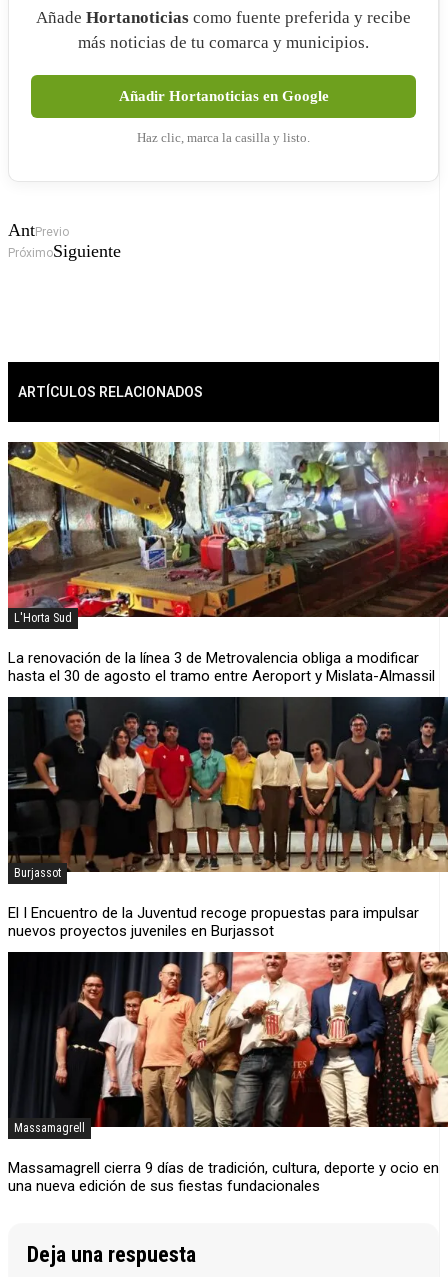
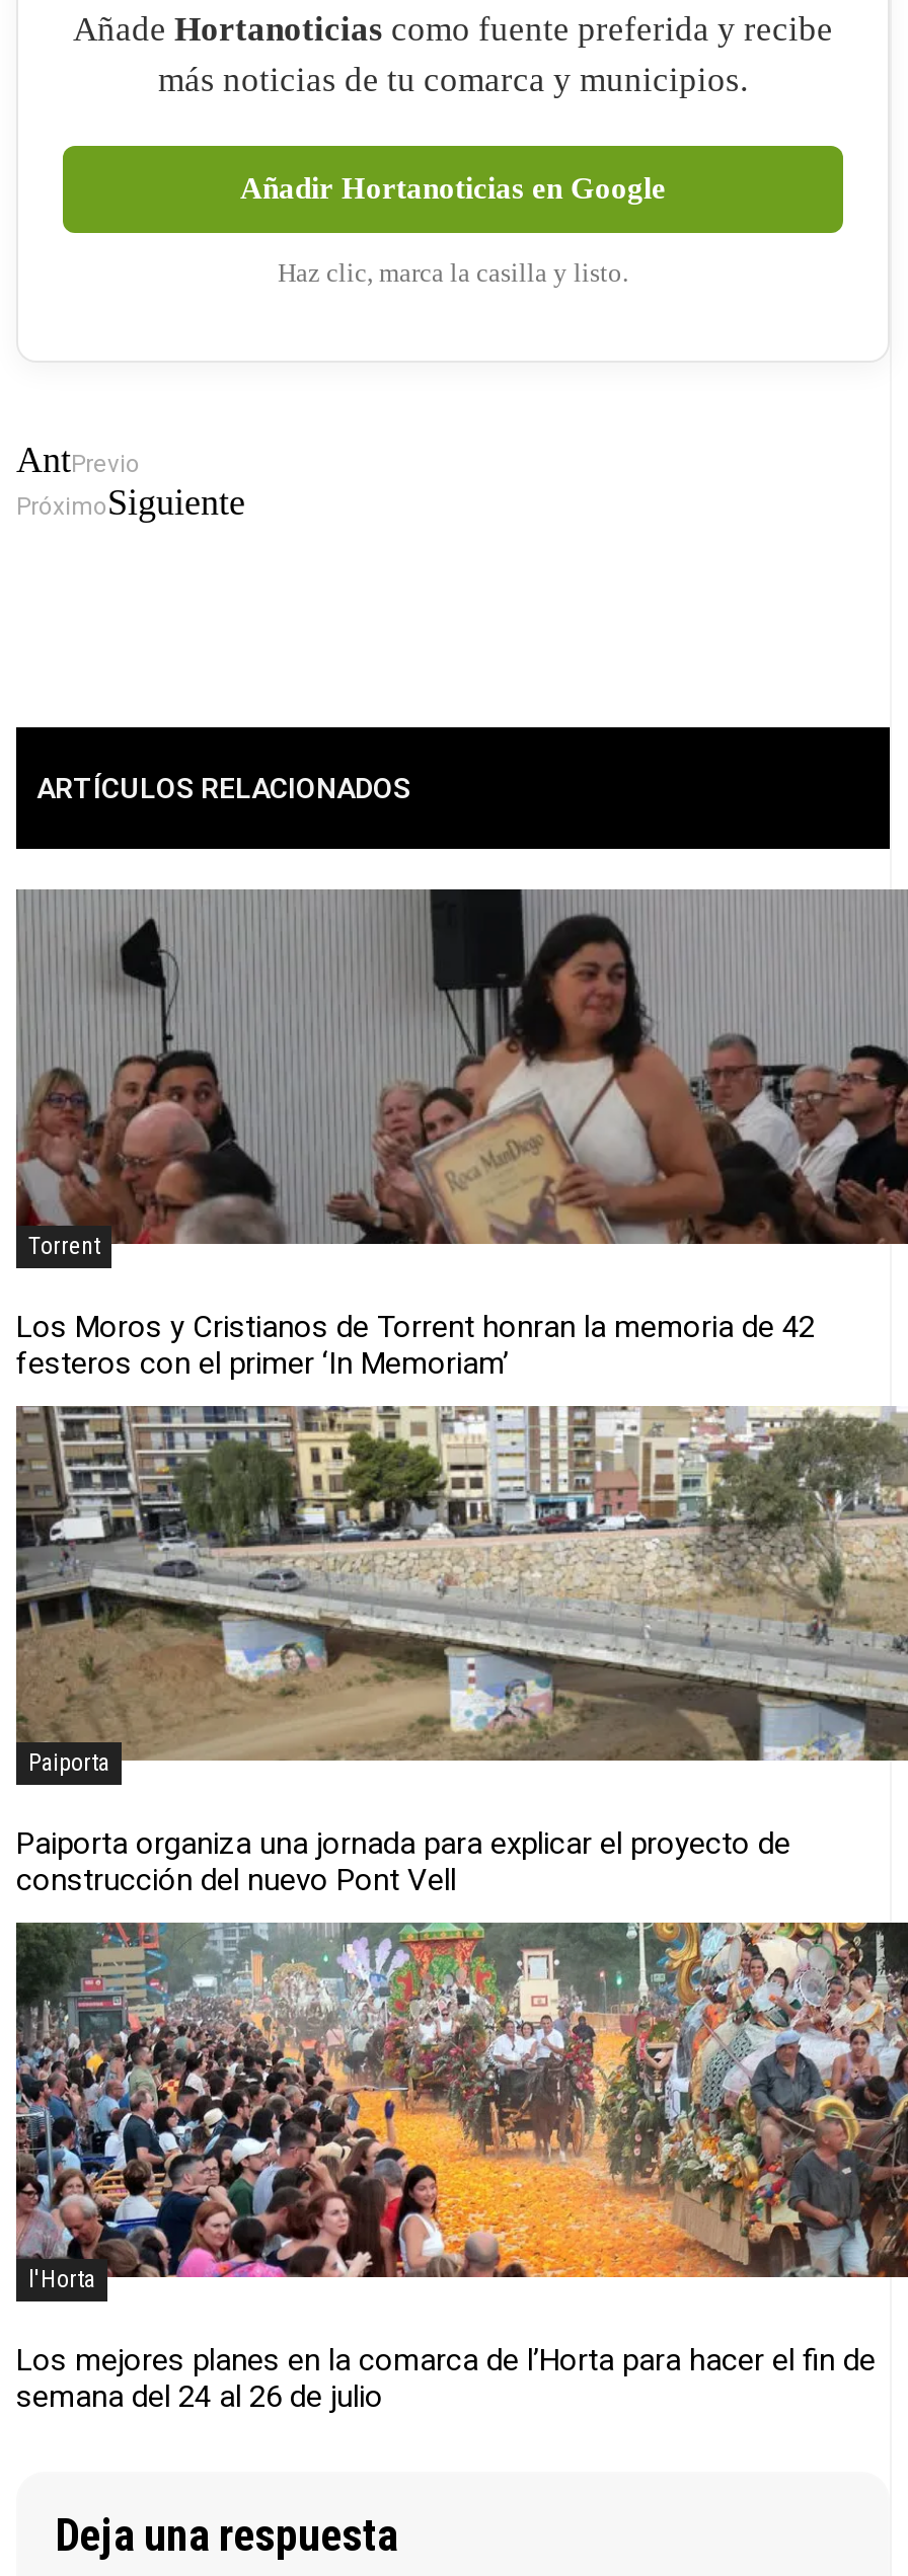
- [image]
- L'Horta Sud
+ [image]
+ Torrent

- La renovación de la línea 3 de Metrovalencia obliga a modificar
- hasta el 30 de agosto el tramo entre Aeroport y Mislata-Almassil
+ Los Moros y Cristianos de Torrent honran la memoria de 42
+ festeros con el primer ‘In Memoriam’

- [image]
- Burjassot
+ [image]
+ Paiporta

- El I Encuentro de la Juventud recoge propuestas para impulsar
- nuevos proyectos juveniles en Burjassot
+ Paiporta organiza una jornada para explicar el proyecto de
+ construcción del nuevo Pont Vell

- [image]
- Massamagrell
+ [image]
+ l'Horta

- Massamagrell cierra 9 días de tradición, cultura, deporte y ocio en
- una nueva edición de sus fiestas fundacionales
+ Los mejores planes en la comarca de l’Horta para hacer el fin de
+ semana del 24 al 26 de julio
